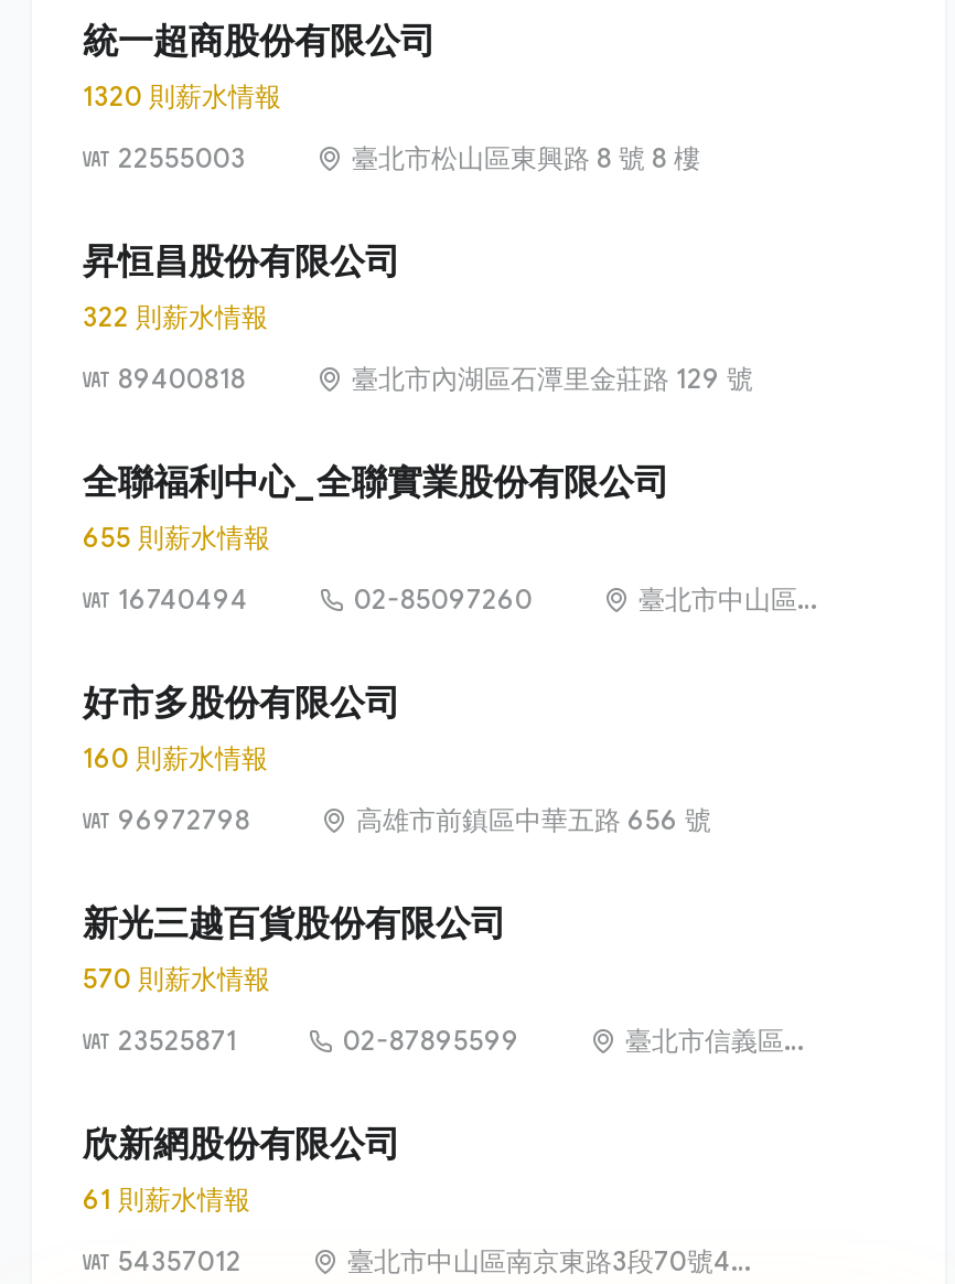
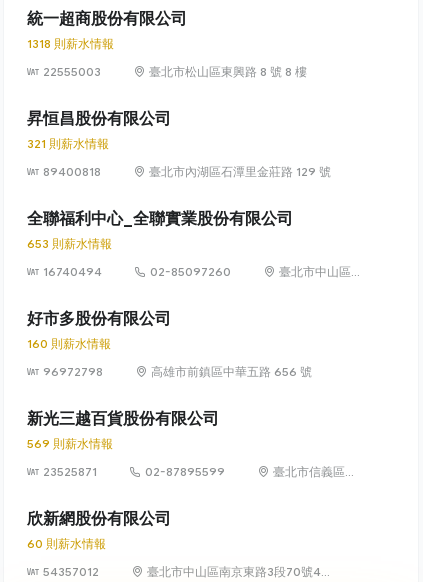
- 1320 則薪水情報
+ 1318 則薪水情報

- 322 則薪水情報
+ 321 則薪水情報

- 655 則薪水情報
+ 653 則薪水情報

- 570 則薪水情報
+ 569 則薪水情報

- 61 則薪水情報
+ 60 則薪水情報
